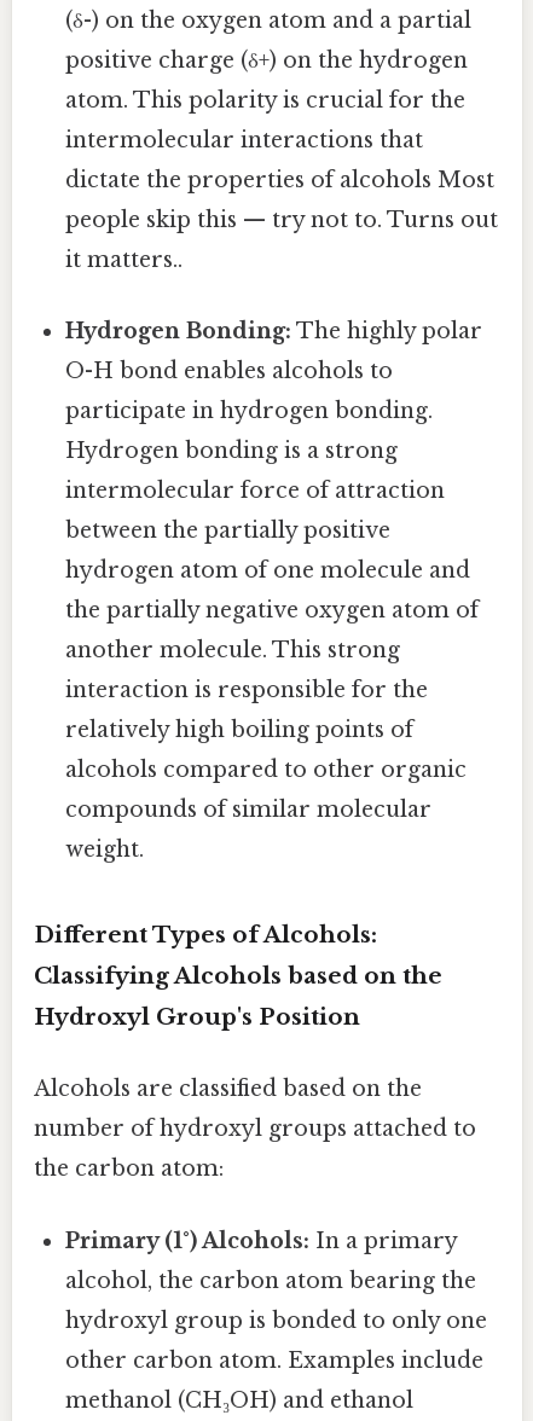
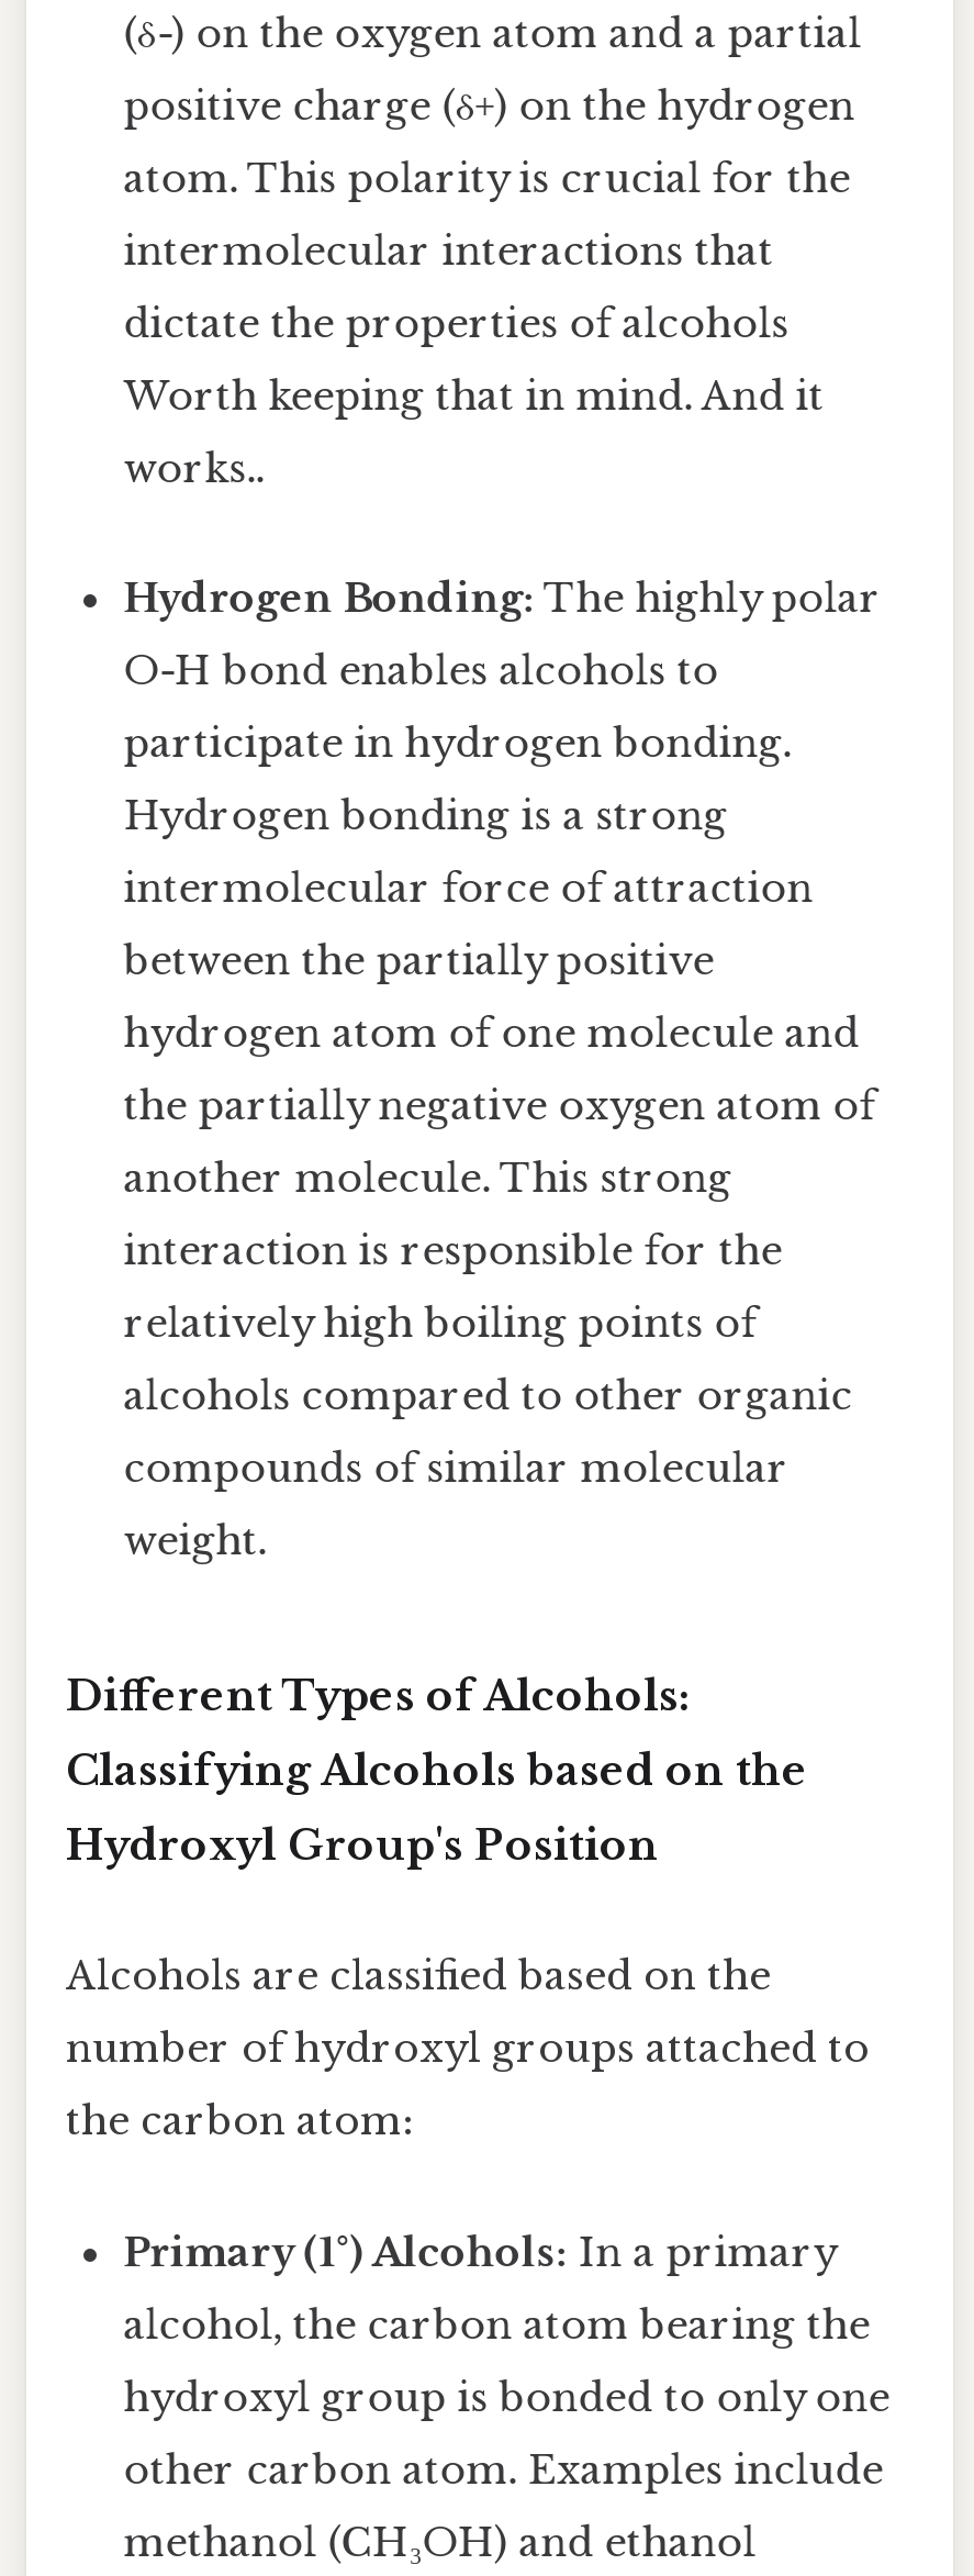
- dictate the properties of alcohols Most
+ dictate the properties of alcohols

- people skip this — try not to. Turns out
+ Worth keeping that in mind. And it

- it matters..
+ works..
